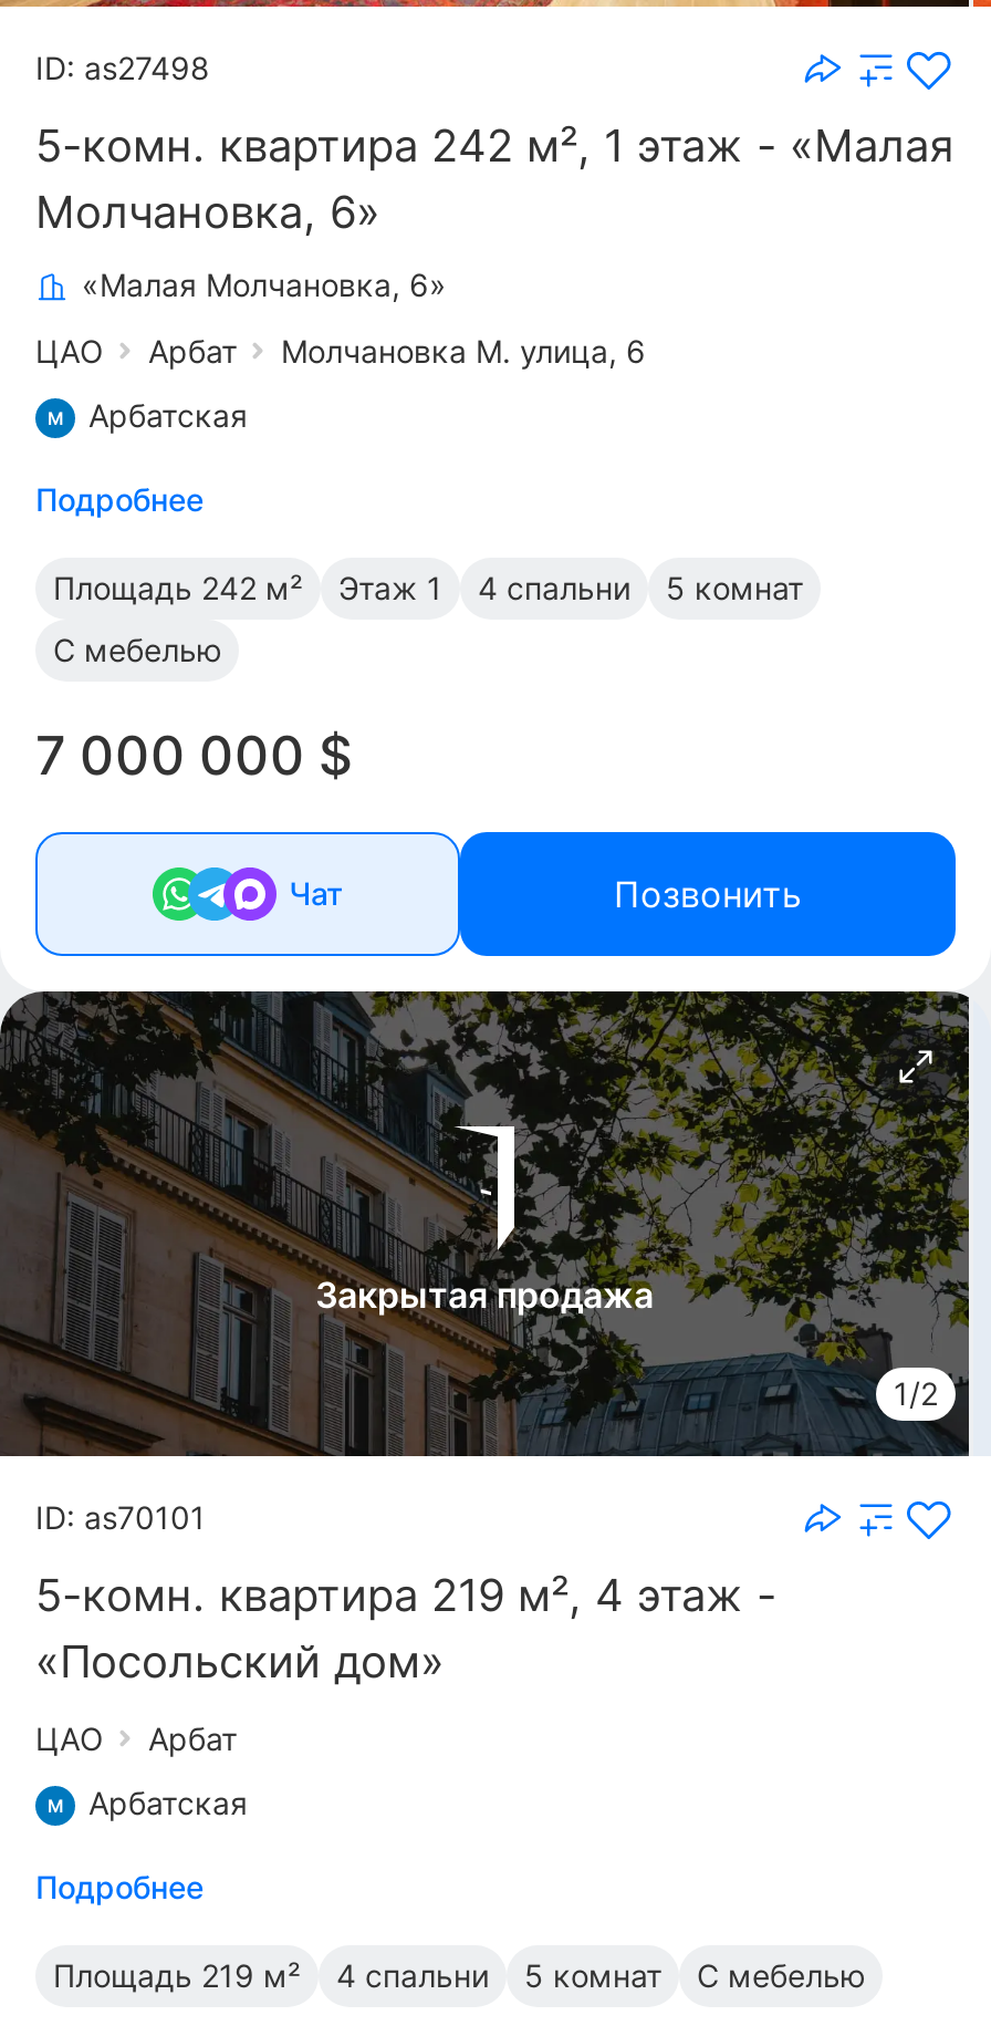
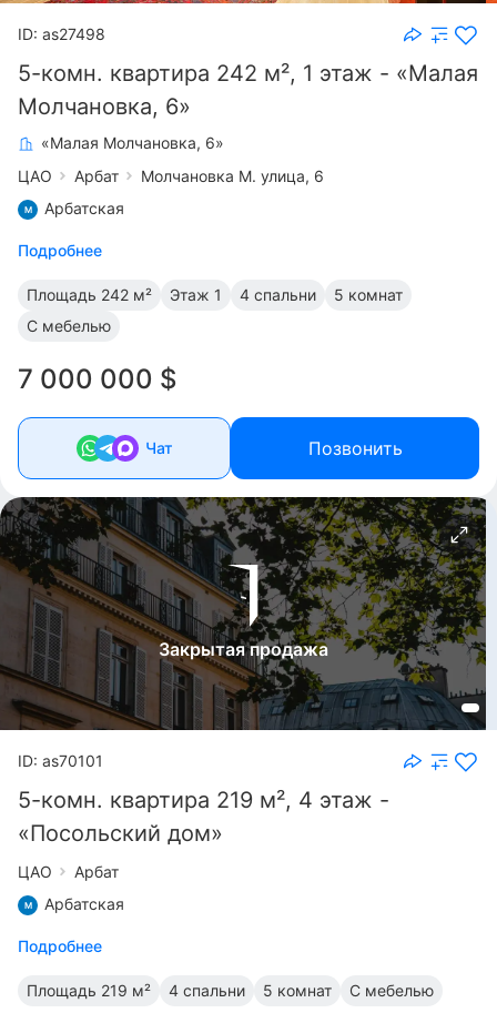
- 1/2
